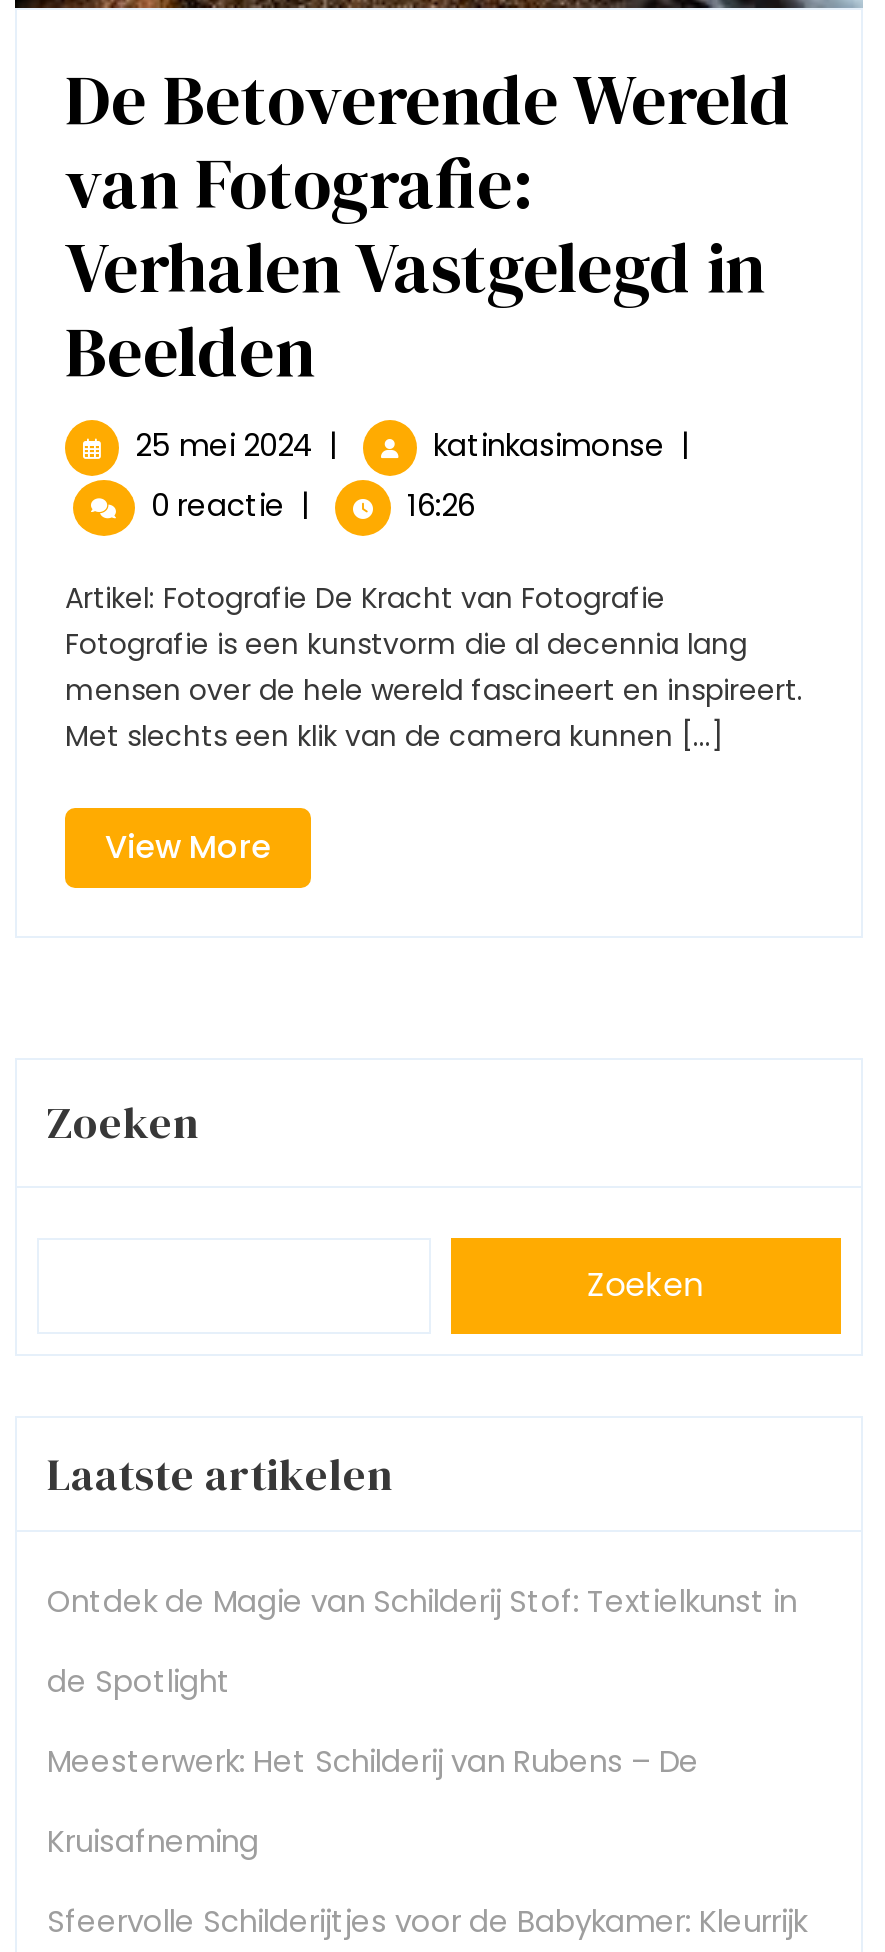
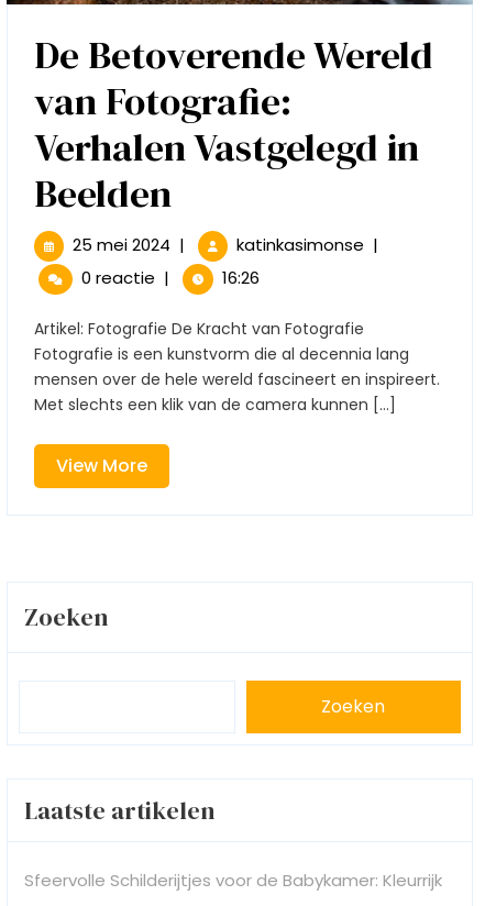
- Ontdek de Magie van Schilderij Stof: Textielkunst in
- de Spotlight
- Meesterwerk: Het Schilderij van Rubens – De
- Kruisafneming
